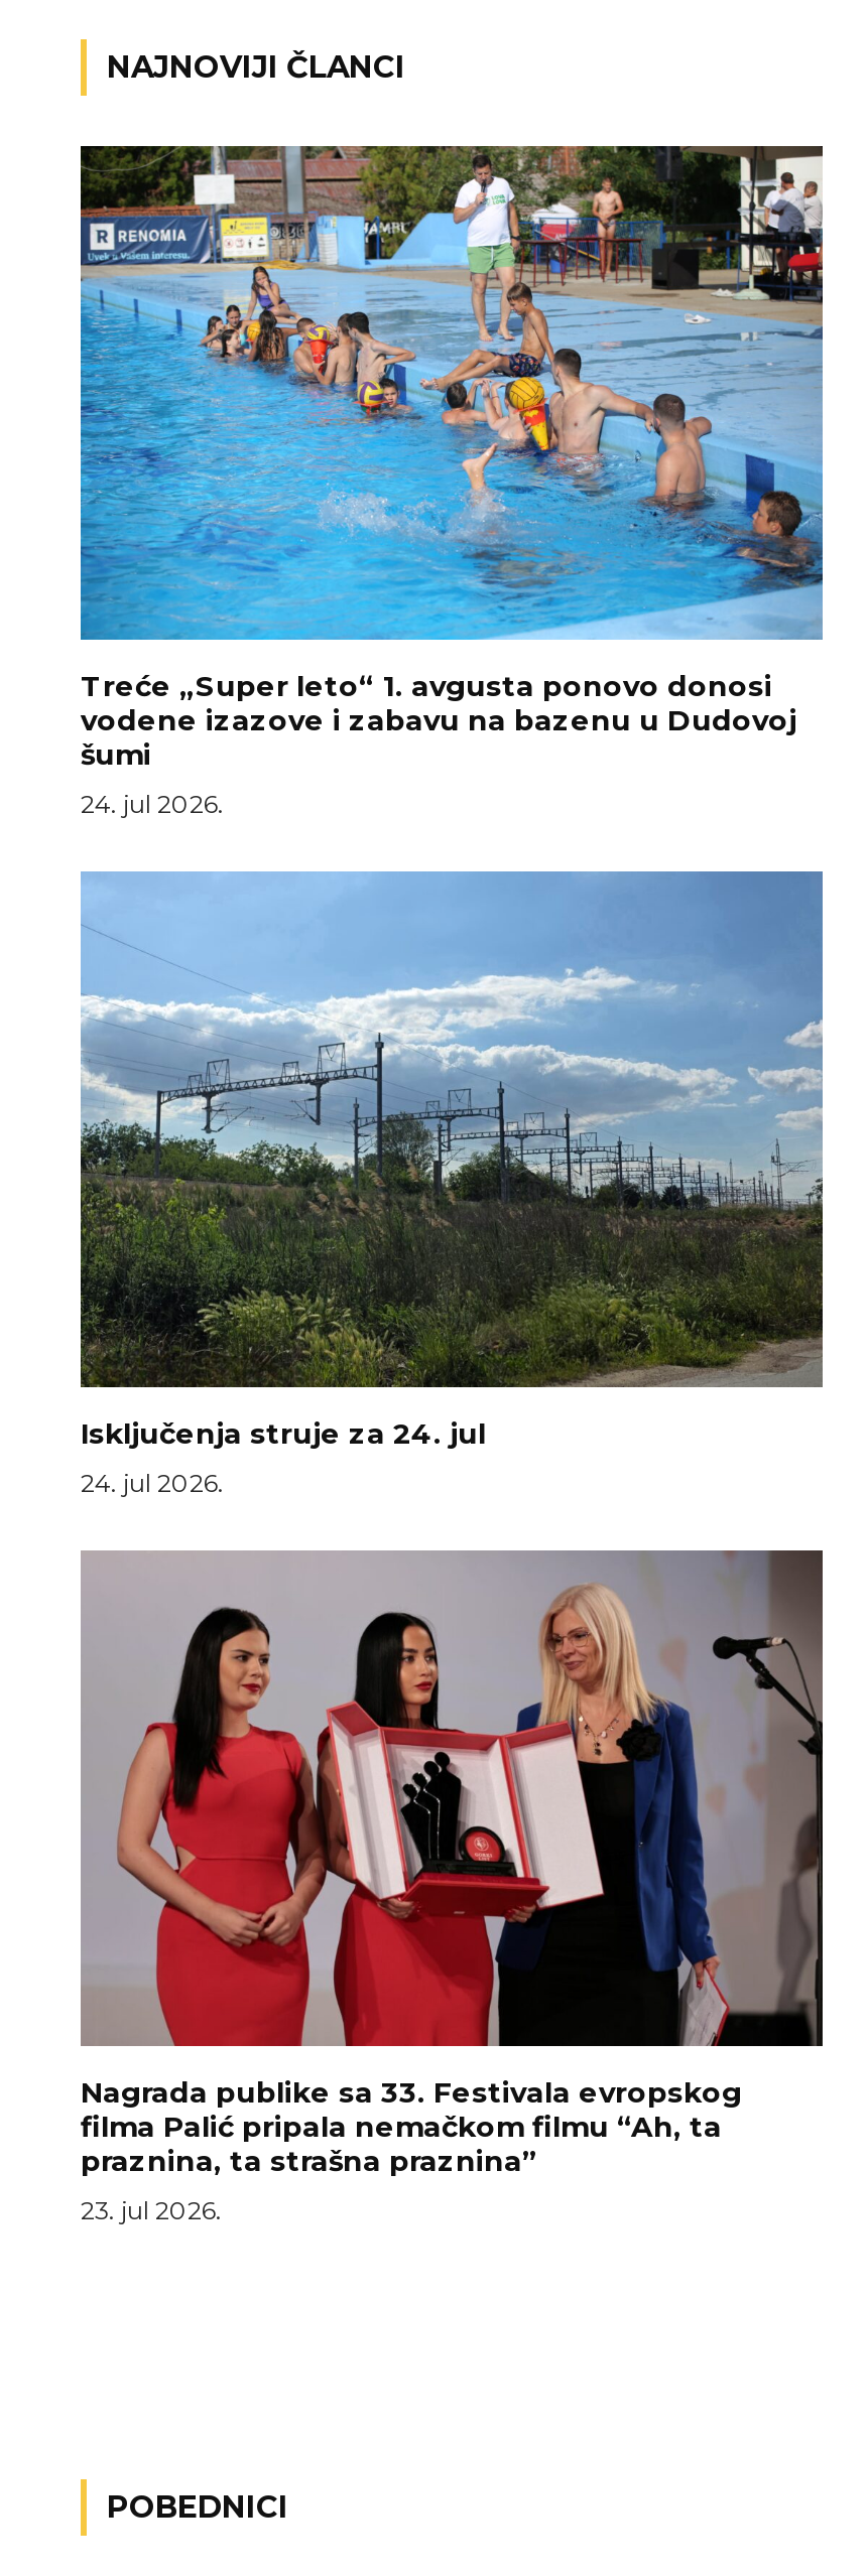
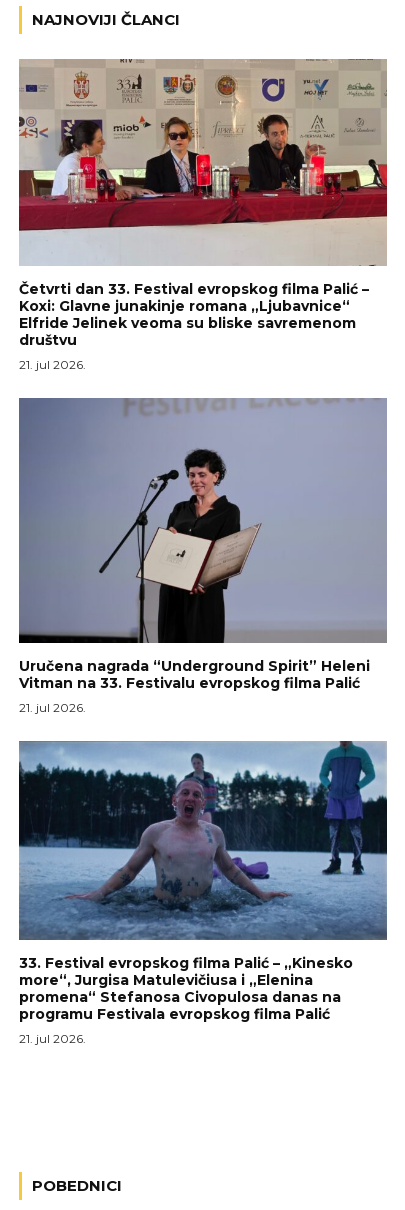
- [image]
- Treće „Super leto“ 1. avgusta ponovo donosi
- vodene izazove i zabavu na bazenu u Dudovoj
- šumi
- 24. jul 2026.
+ [image]
+ Četvrti dan 33. Festival evropskog filma Palić –
+ Koxi: Glavne junakinje romana „Ljubavnice“
+ Elfride Jelinek veoma su bliske savremenom
+ društvu
+ 21. jul 2026.

- [image]
- Isključenja struje za 24. jul
- 24. jul 2026.
+ [image]
+ Uručena nagrada “Underground Spirit” Heleni
+ Vitman na 33. Festivalu evropskog filma Palić
+ 21. jul 2026.

- [image]
- Nagrada publike sa 33. Festivala evropskog
- filma Palić pripala nemačkom filmu “Ah, ta
- praznina, ta strašna praznina”
- 23. jul 2026.
+ [image]
+ 33. Festival evropskog filma Palić – „Kinesko
+ more“, Jurgisa Matulevičiusa i „Elenina
+ promena“ Stefanosa Civopulosa danas na
+ programu Festivala evropskog filma Palić
+ 21. jul 2026.
